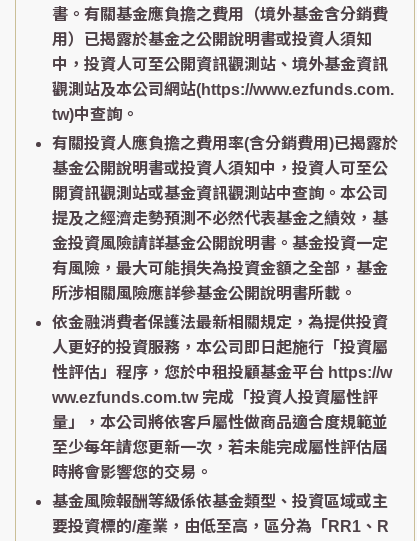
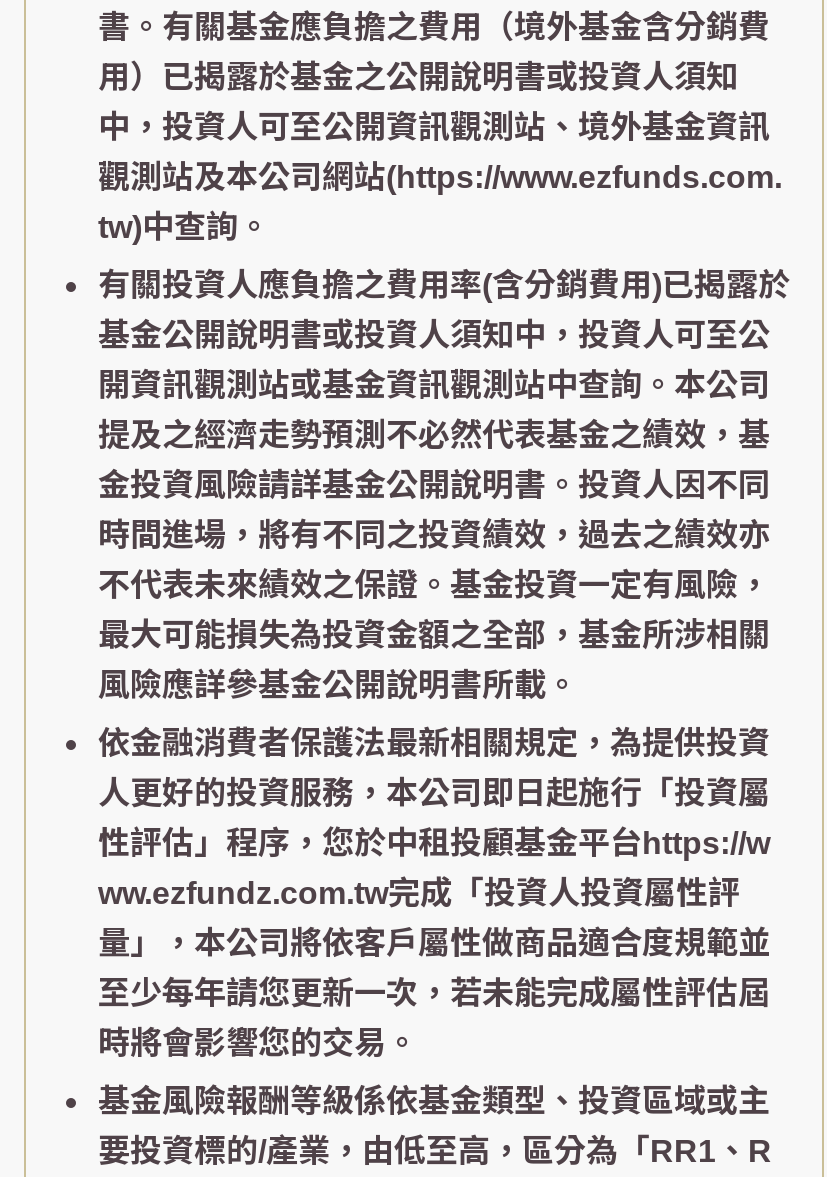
- 金投資風險請詳基金公開說明書。基金投資一定
- 有風險，最大可能損失為投資金額之全部，基金
- 所涉相關風險應詳參基金公開說明書所載。
+ 金投資風險請詳基金公開說明書。投資人因不同
+ 時間進場，將有不同之投資績效，過去之績效亦
+ 不代表未來績效之保證。基金投資一定有風險，
+ 最大可能損失為投資金額之全部，基金所涉相關
+ 風險應詳參基金公開說明書所載。

- 性評估」程序，您於中租投顧基金平台 https://w
+ 性評估」程序，您於中租投顧基金平台https://w

- ww.ezfunds.com.tw 完成「投資人投資屬性評
+ ww.ezfundz.com.tw完成「投資人投資屬性評
